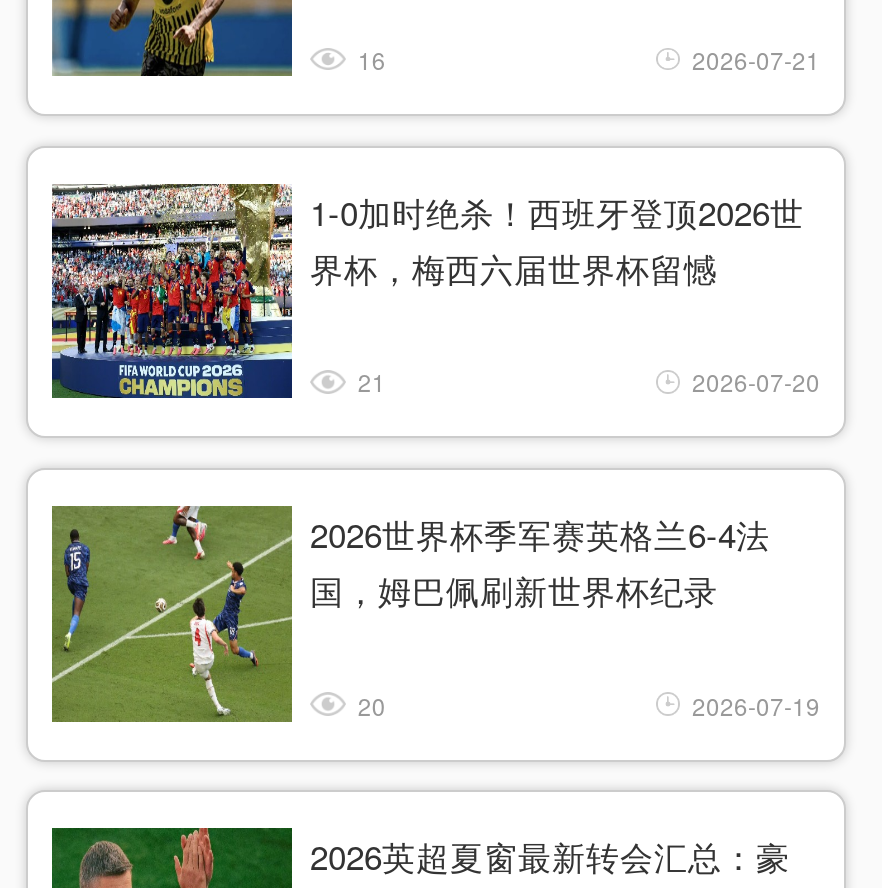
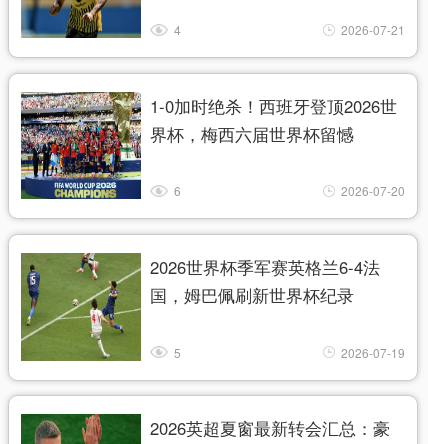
- 16
+ 4

- 21
+ 6

- 20
+ 5
